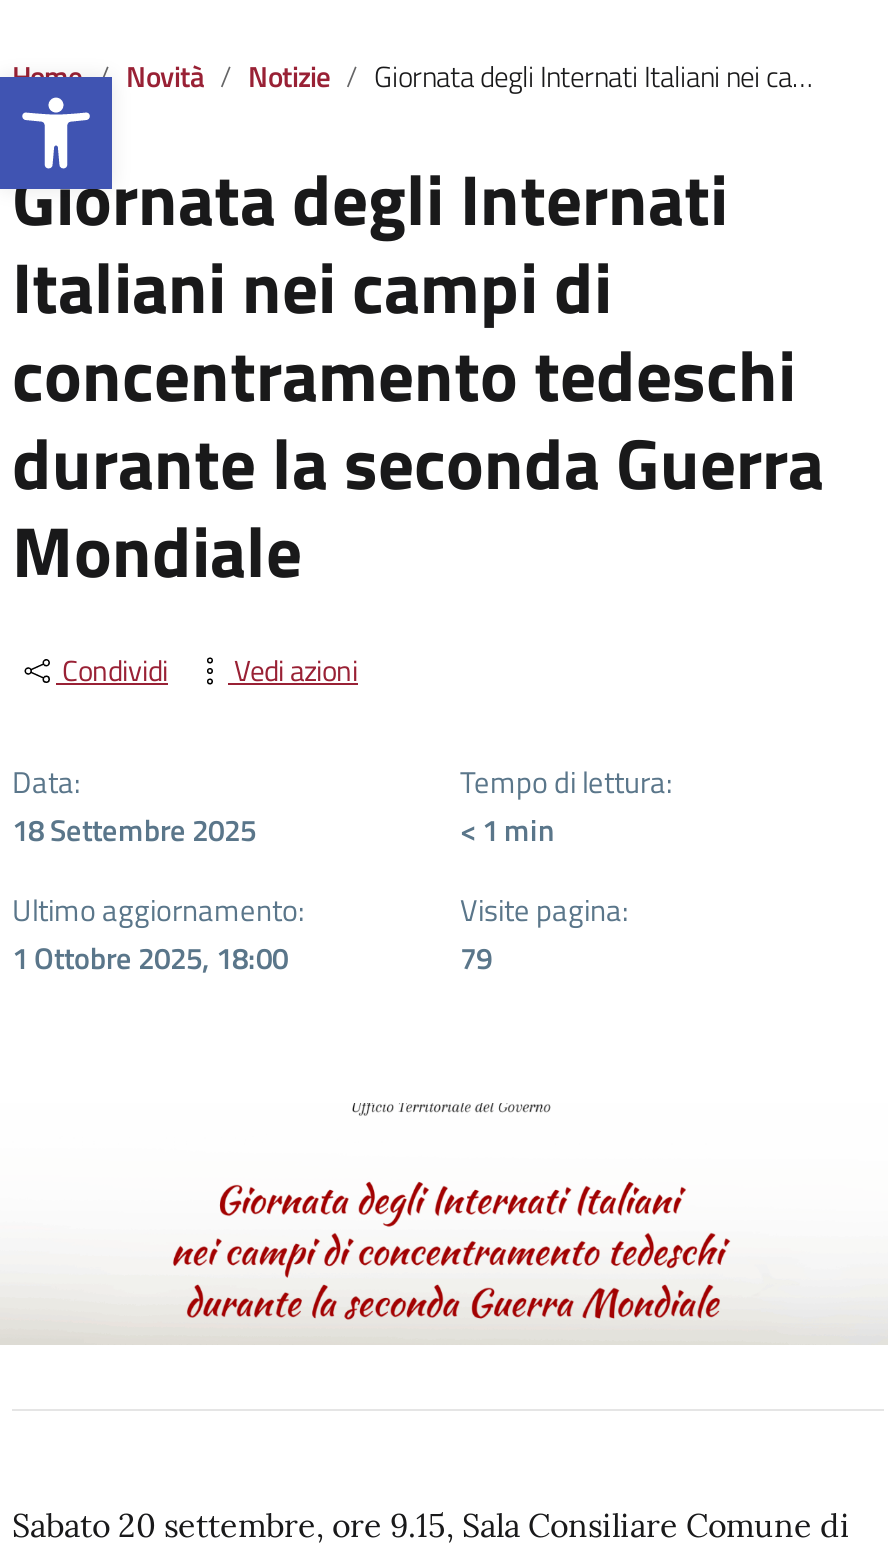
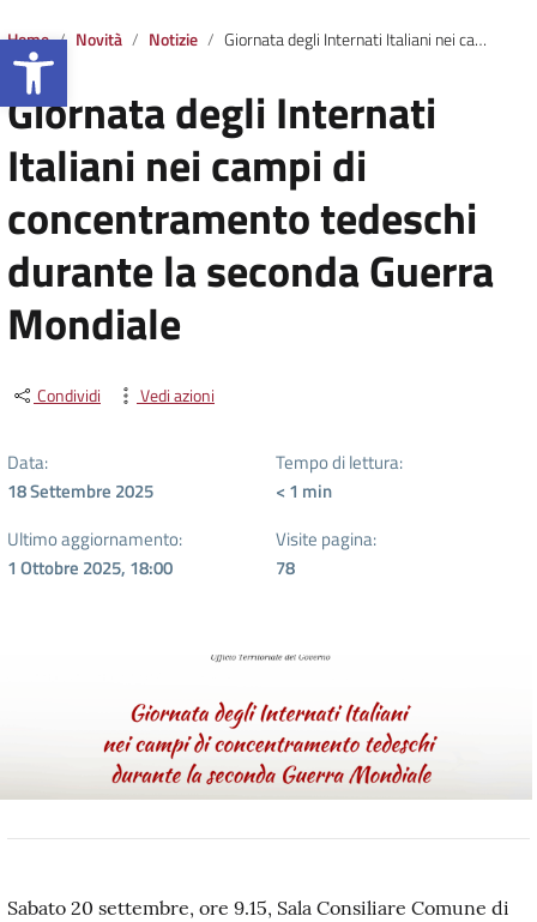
- 79
+ 78
